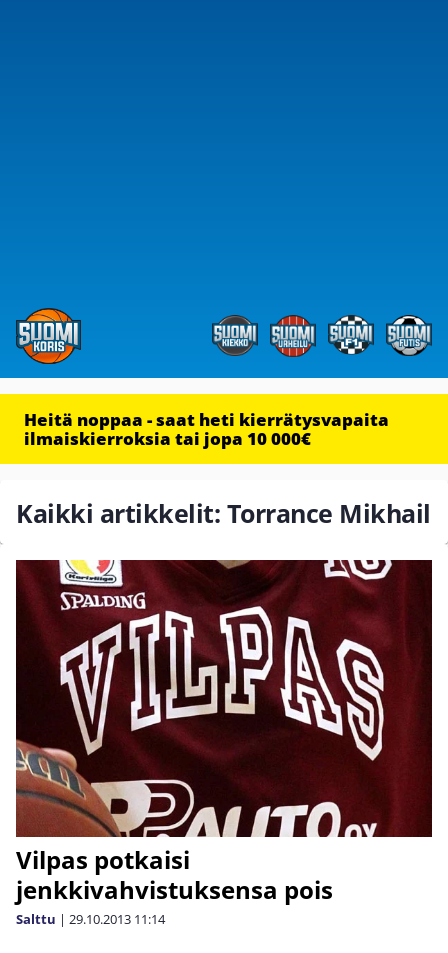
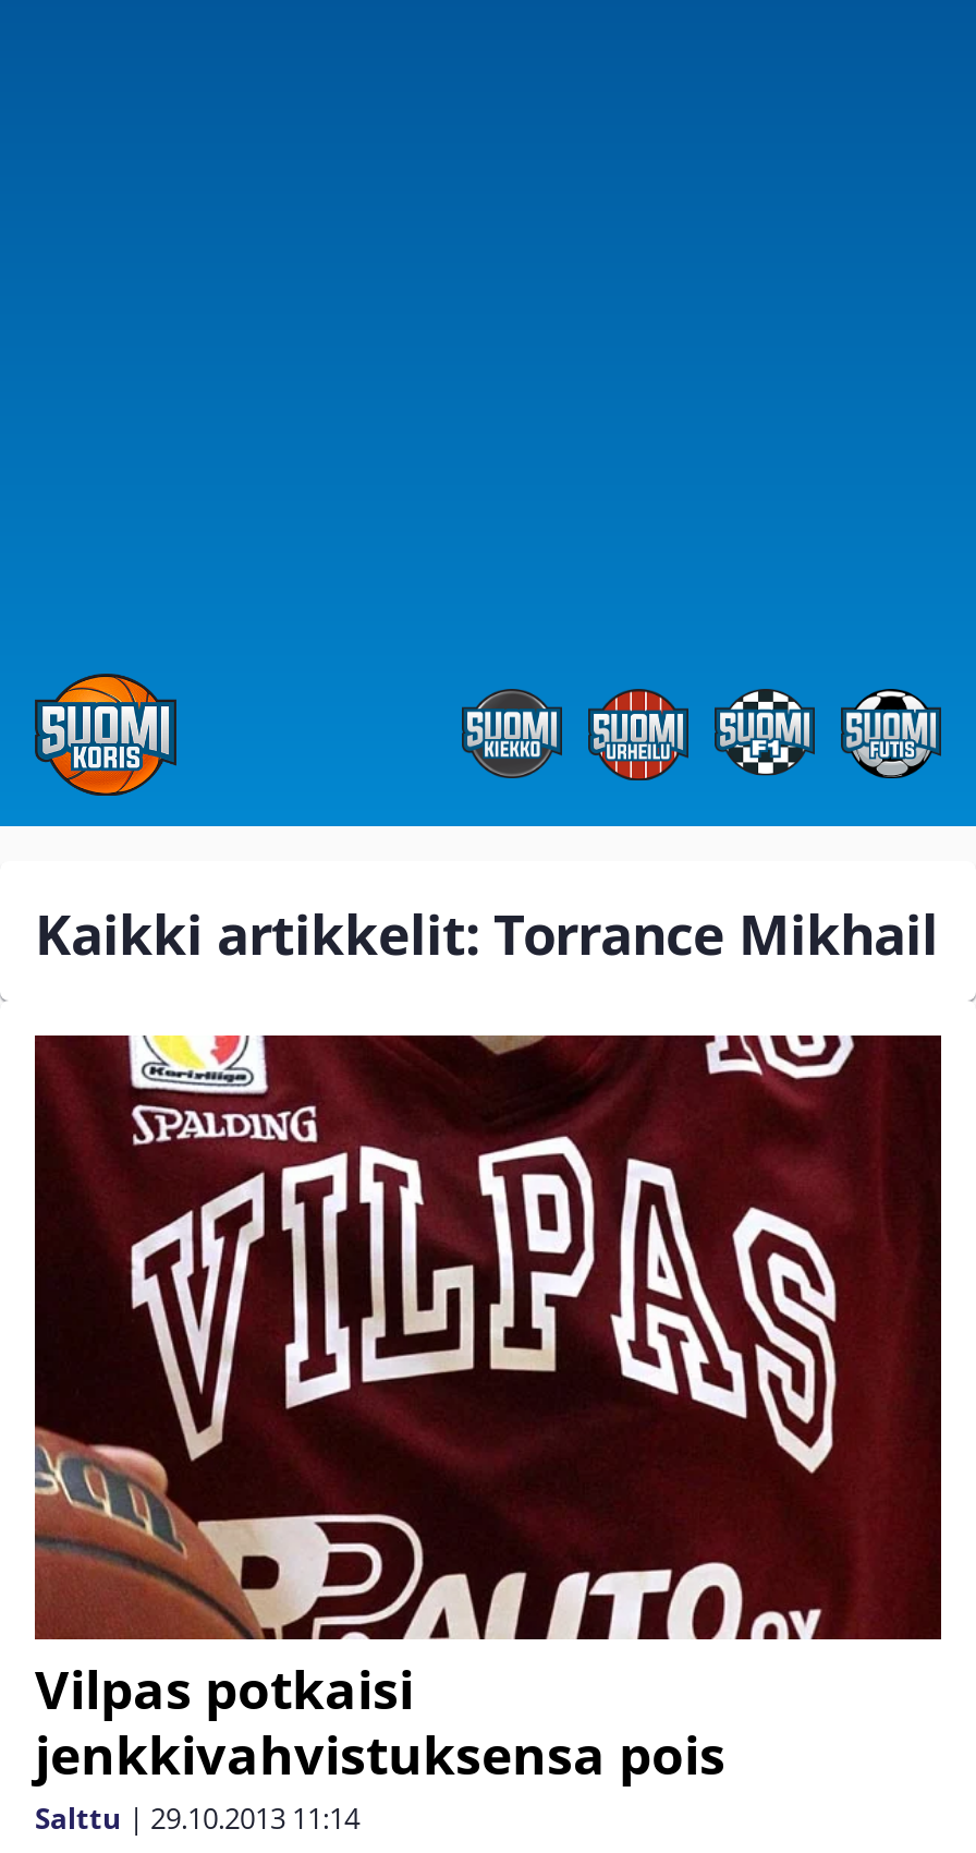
- Heitä noppaa - saat heti kierrätysvapaita
- ilmaiskierroksia tai jopa 10 000€
